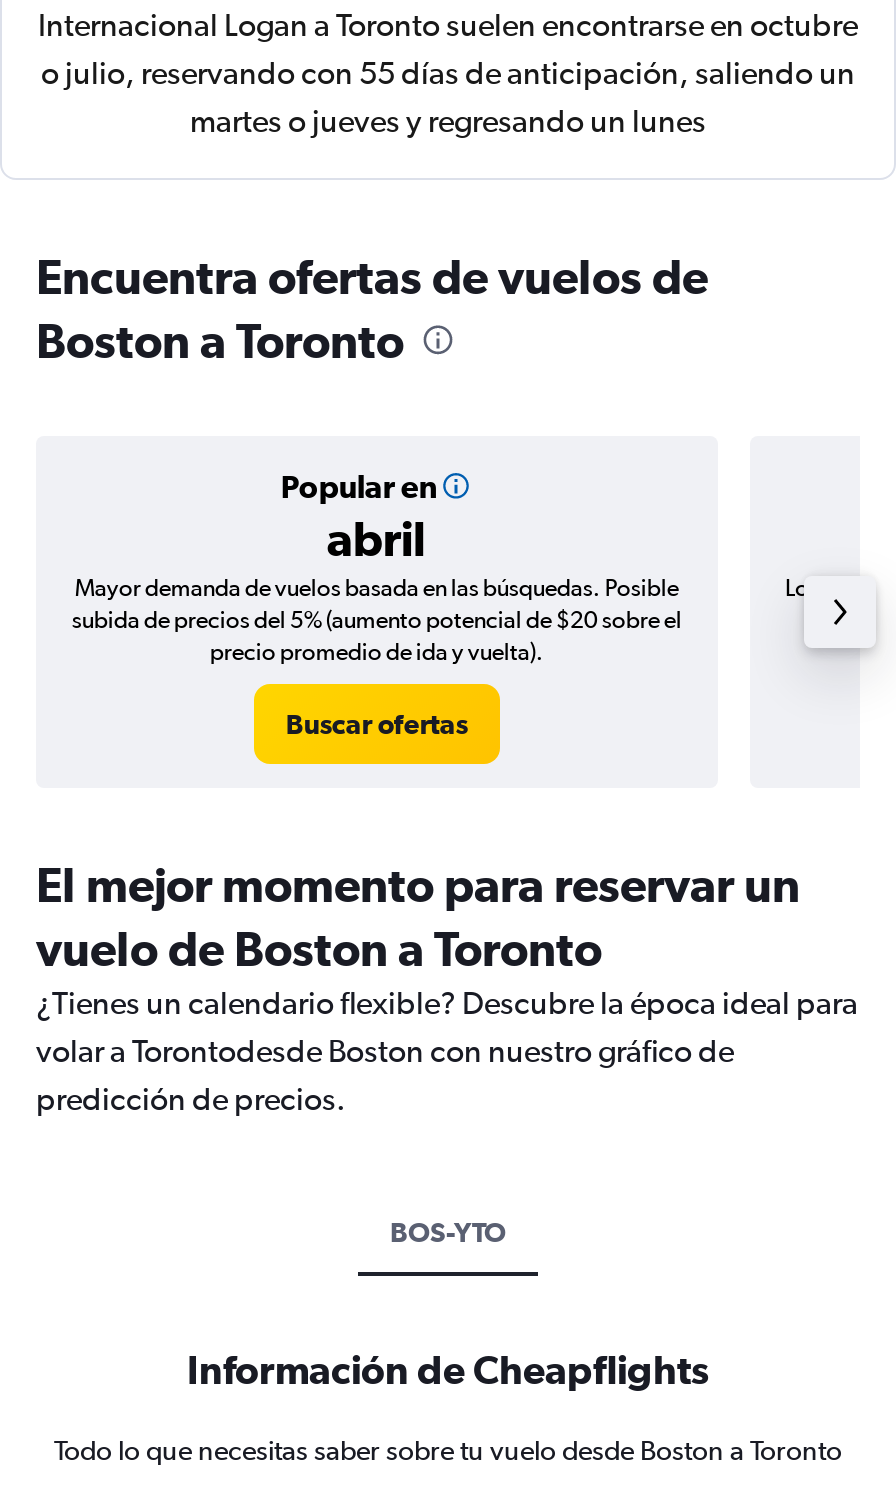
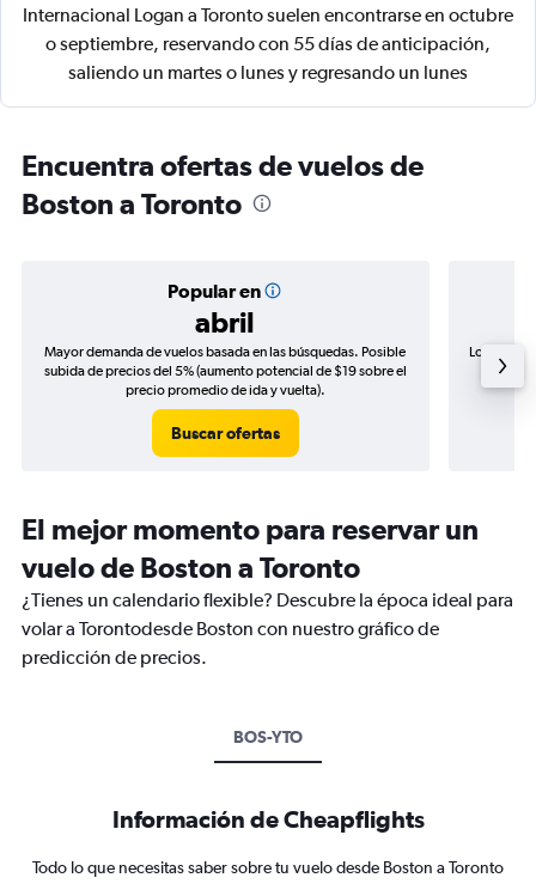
- o julio, reservando con 55 días de anticipación, saliendo un
- martes o jueves y regresando un lunes
+ o septiembre, reservando con 55 días de anticipación,
+ saliendo un martes o lunes y regresando un lunes

- subida de precios del 5% (aumento potencial de $20 sobre el
+ subida de precios del 5% (aumento potencial de $19 sobre el
